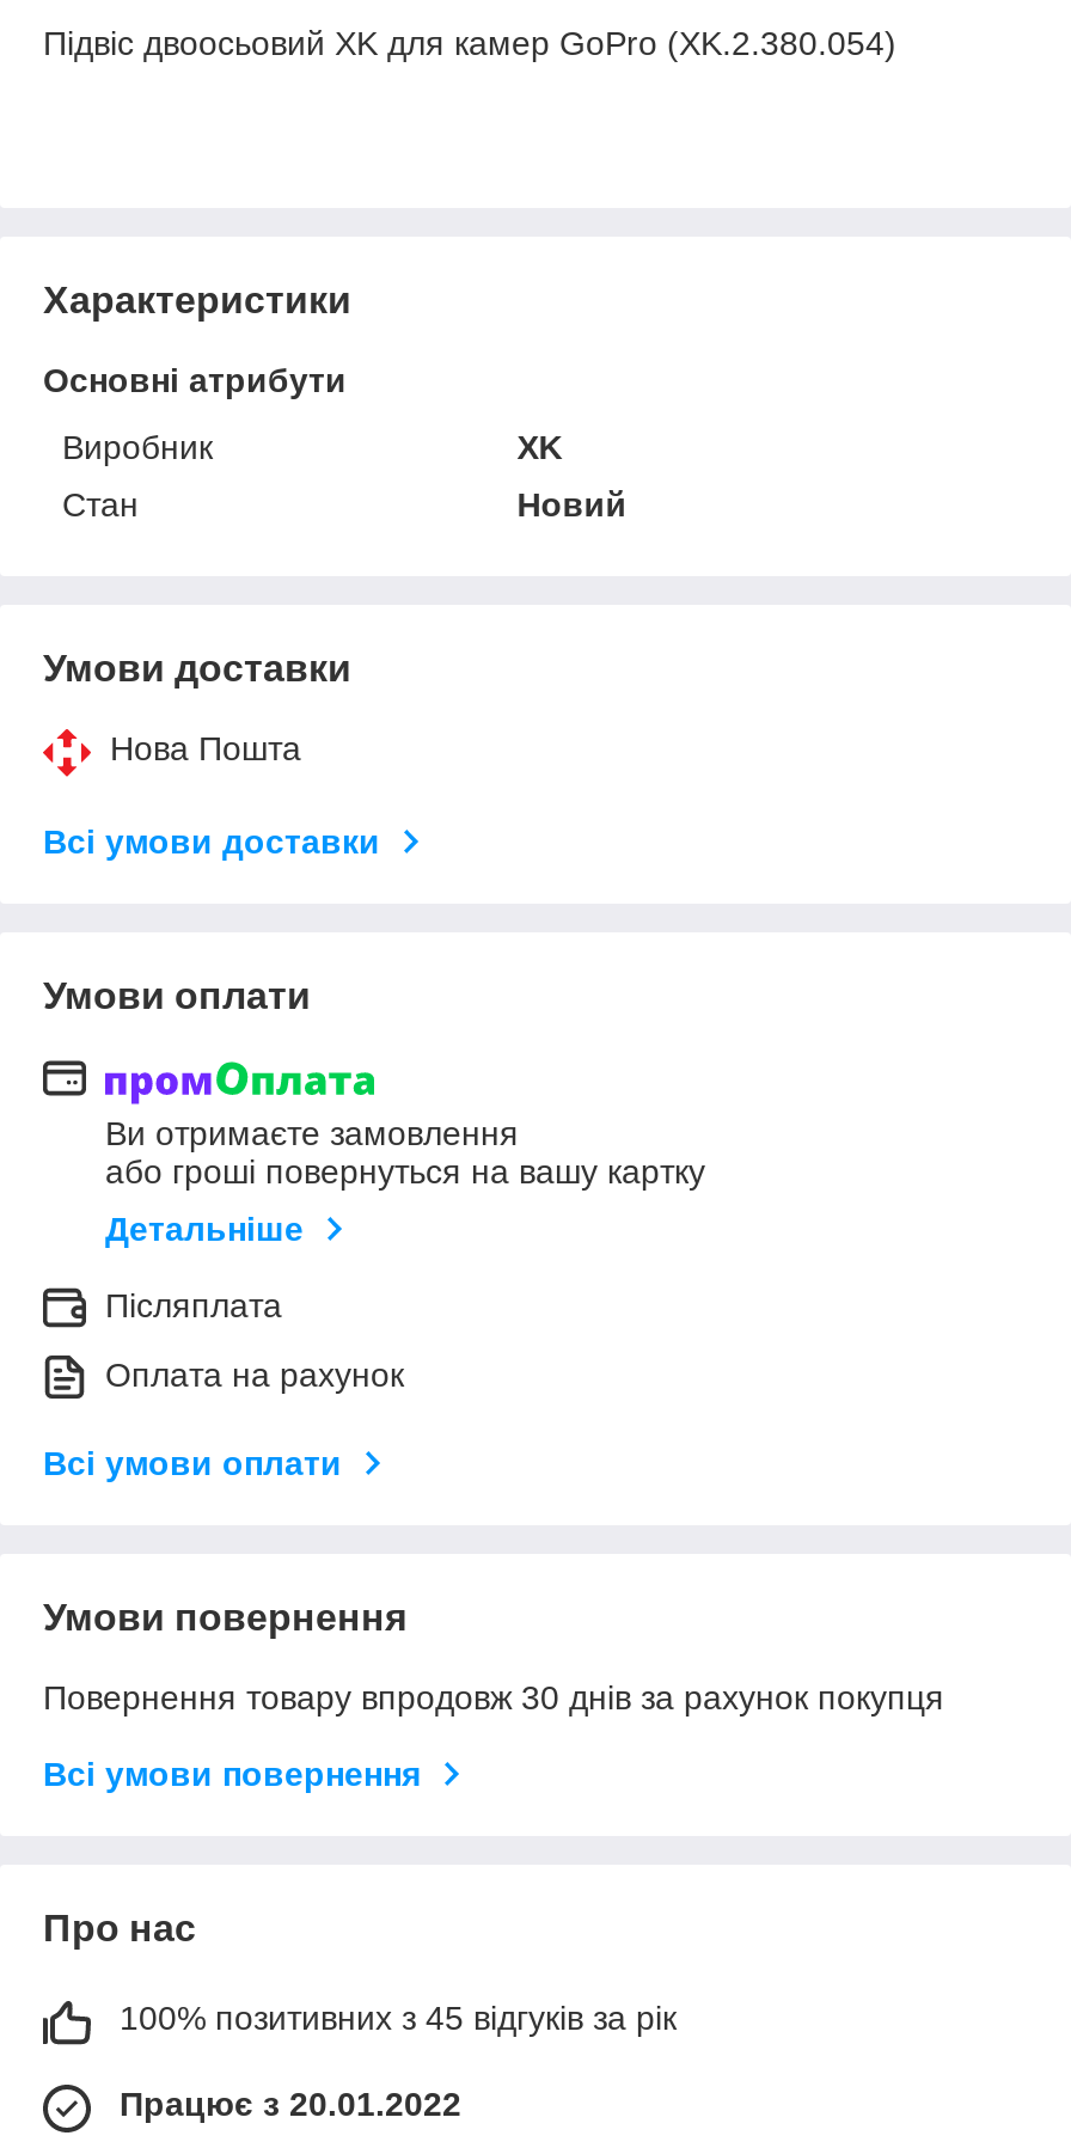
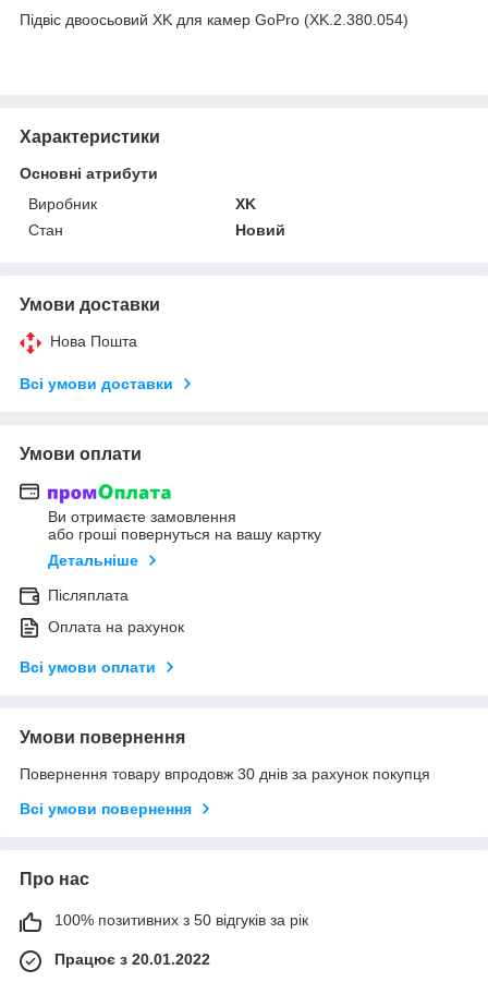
- 100% позитивних з 45 відгуків за рік
+ 100% позитивних з 50 відгуків за рік
